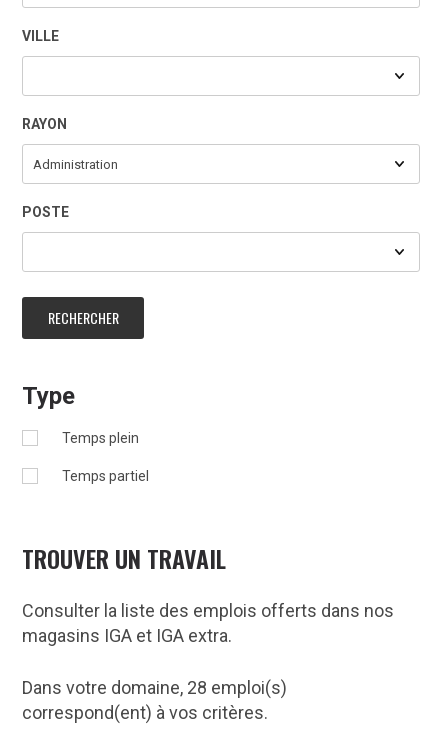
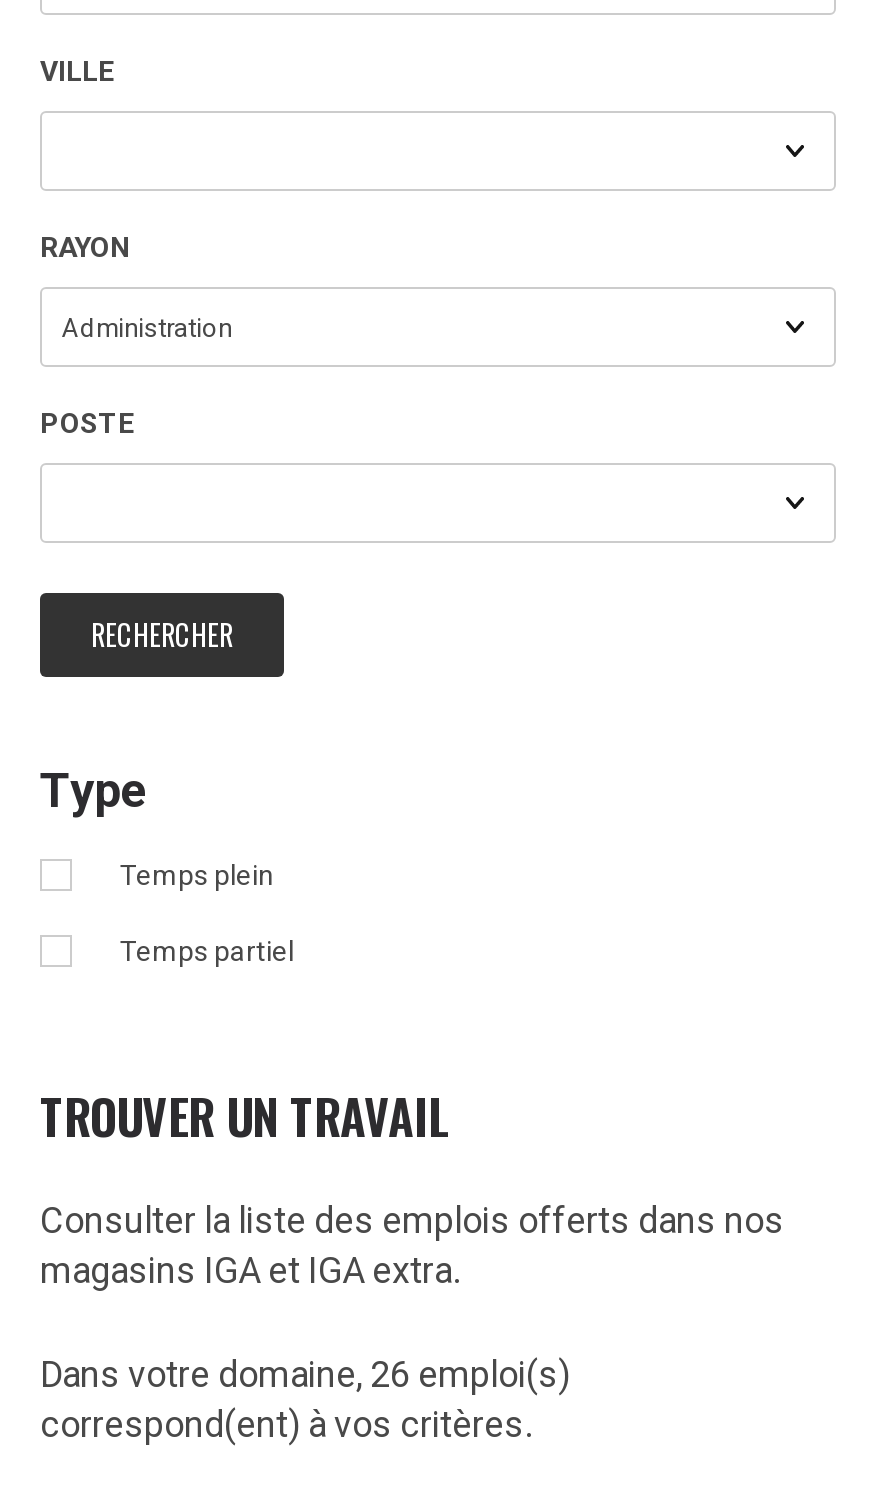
- Dans votre domaine, 28 emploi(s)
+ Dans votre domaine, 26 emploi(s)
